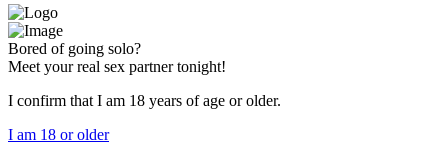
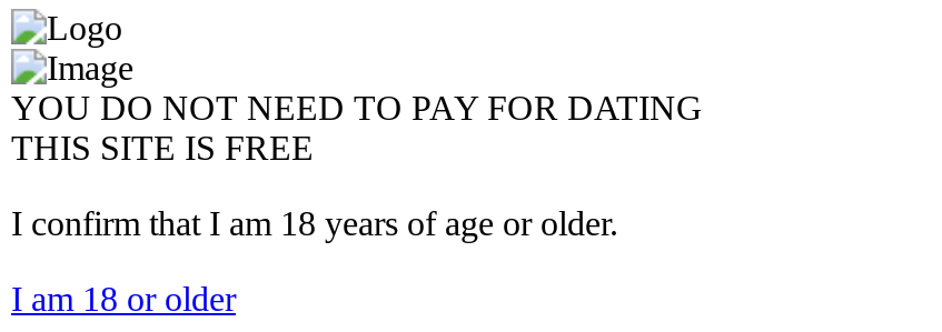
- Bored of going solo?
- Meet your real sex partner tonight!
+ YOU DO NOT NEED TO PAY FOR DATING
+ THIS SITE IS FREE
